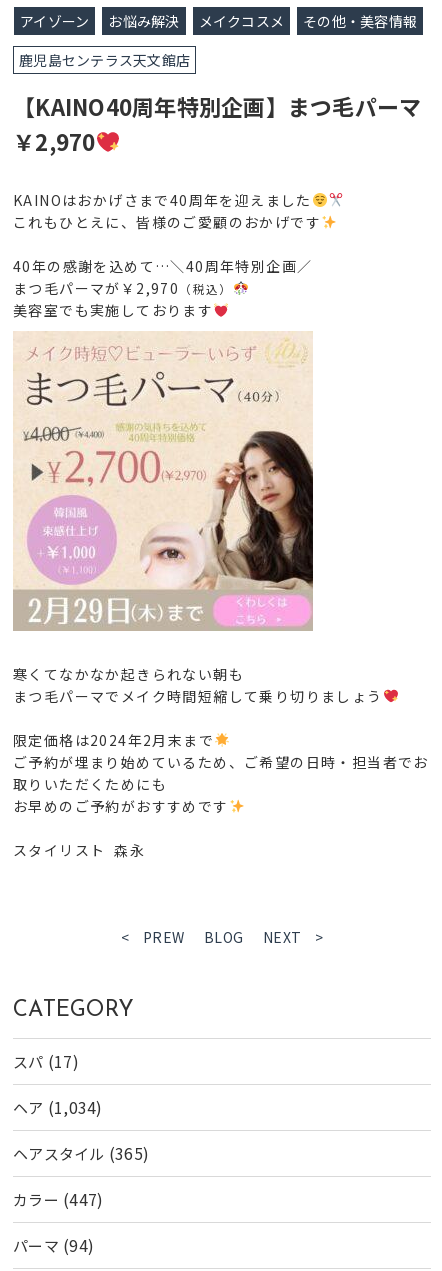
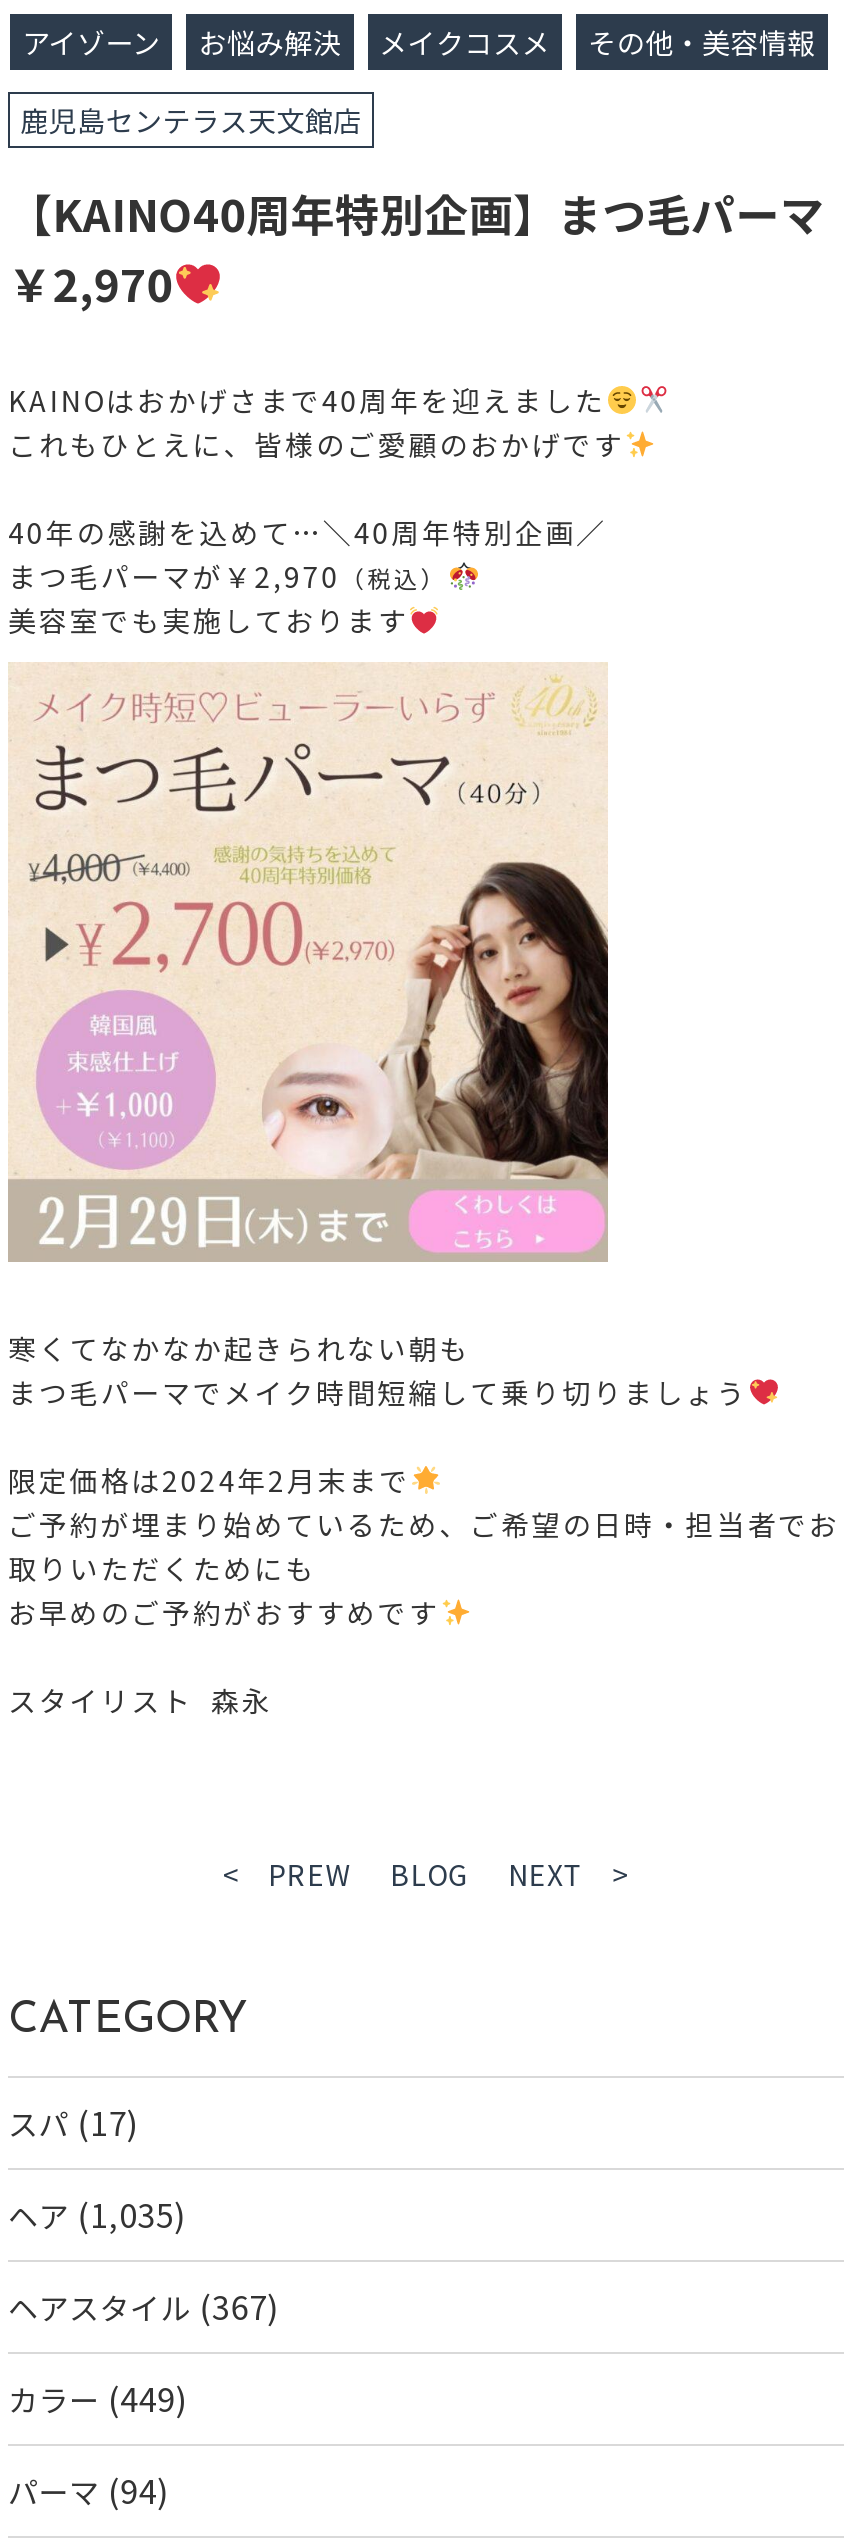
- ヘア(1,034)
+ ヘア(1,035)

- ヘアスタイル(365)
+ ヘアスタイル(367)

- カラー(447)
+ カラー(449)
